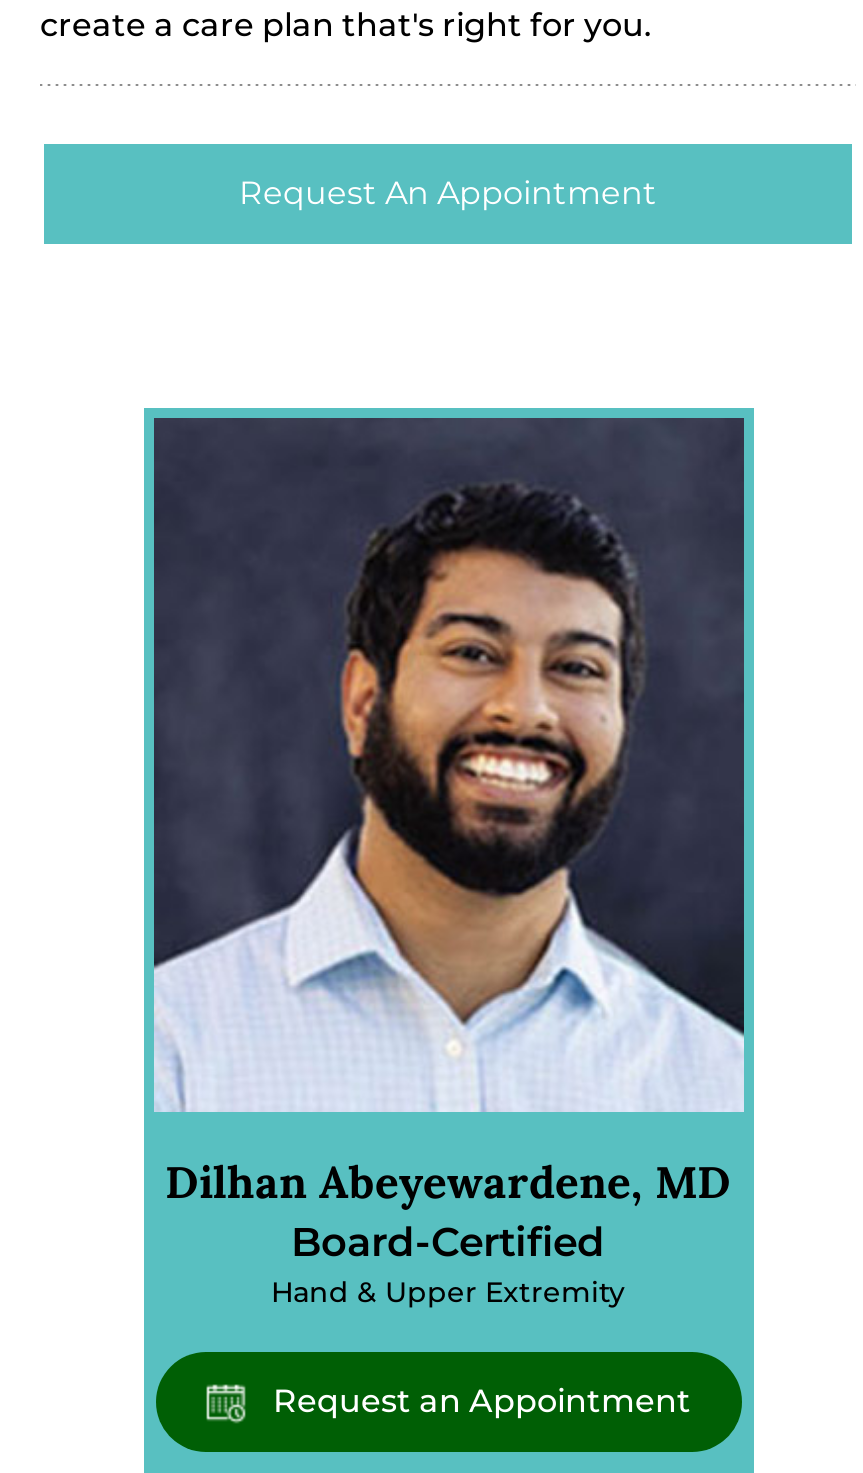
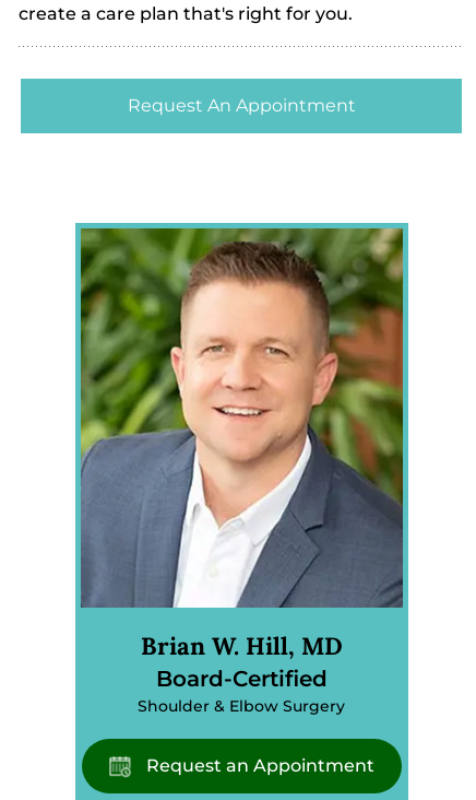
- [image]
- Dilhan Abeyewardene, MD
+ [image]
+ Brian W. Hill, MD

- Hand & Upper Extremity
+ Shoulder & Elbow Surgery
